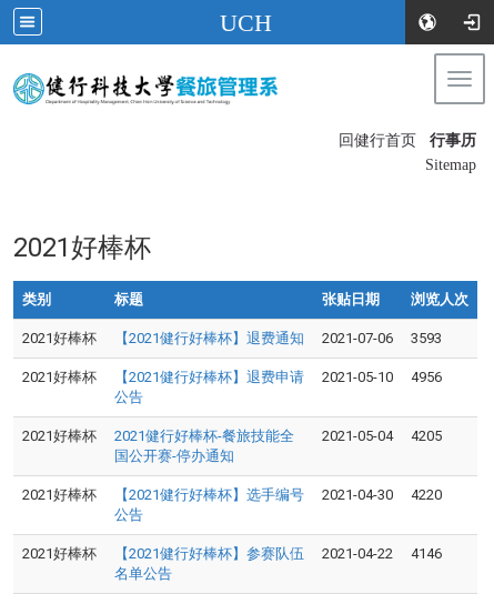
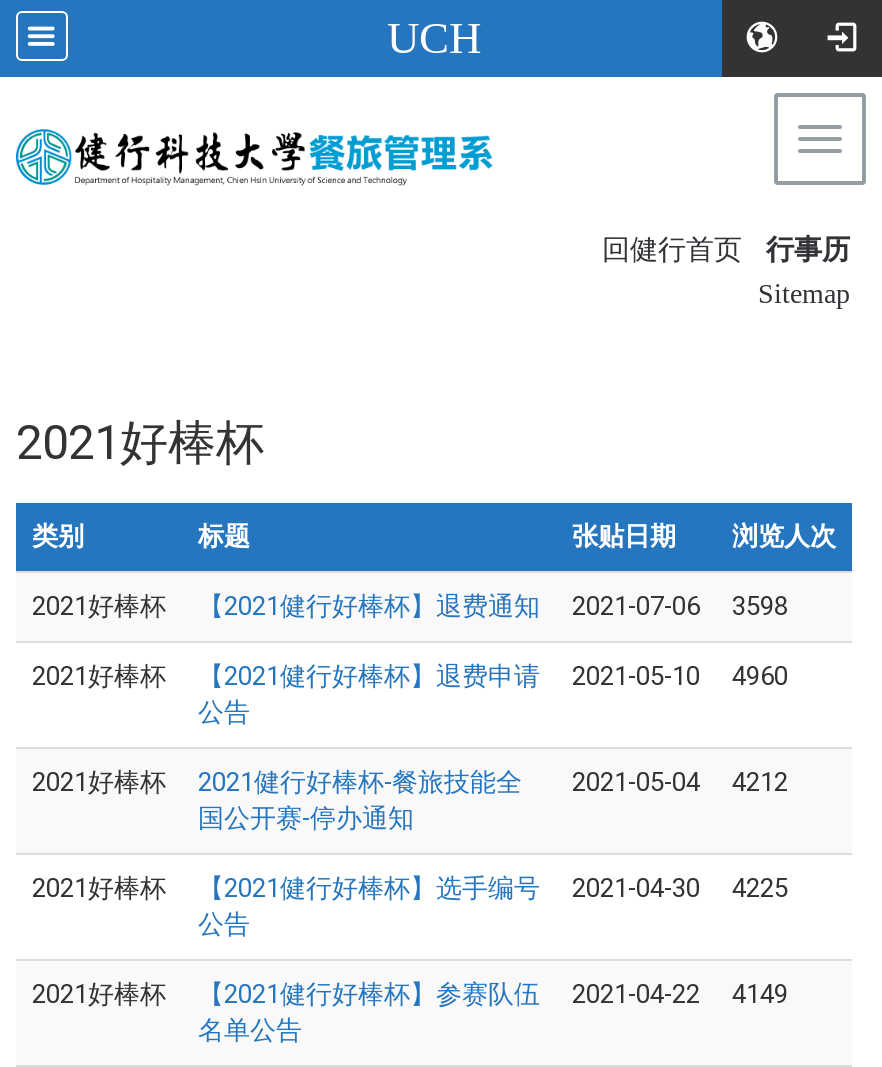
- 2021好棒杯 【2021健行好棒杯】退费通知 2021-07-06 3593
+ 2021好棒杯 【2021健行好棒杯】退费通知 2021-07-06 3598

- 2021好棒杯 【2021健行好棒杯】退费申请 2021-05-10 4956
+ 2021好棒杯 【2021健行好棒杯】退费申请 2021-05-10 4960

- 2021好棒杯 2021健行好棒杯-餐旅技能全 2021-05-04 4205
+ 2021好棒杯 2021健行好棒杯-餐旅技能全 2021-05-04 4212

- 2021好棒杯 【2021健行好棒杯】选手编号 2021-04-30 4220
+ 2021好棒杯 【2021健行好棒杯】选手编号 2021-04-30 4225

- 2021好棒杯 【2021健行好棒杯】参赛队伍 2021-04-22 4146
+ 2021好棒杯 【2021健行好棒杯】参赛队伍 2021-04-22 4149
